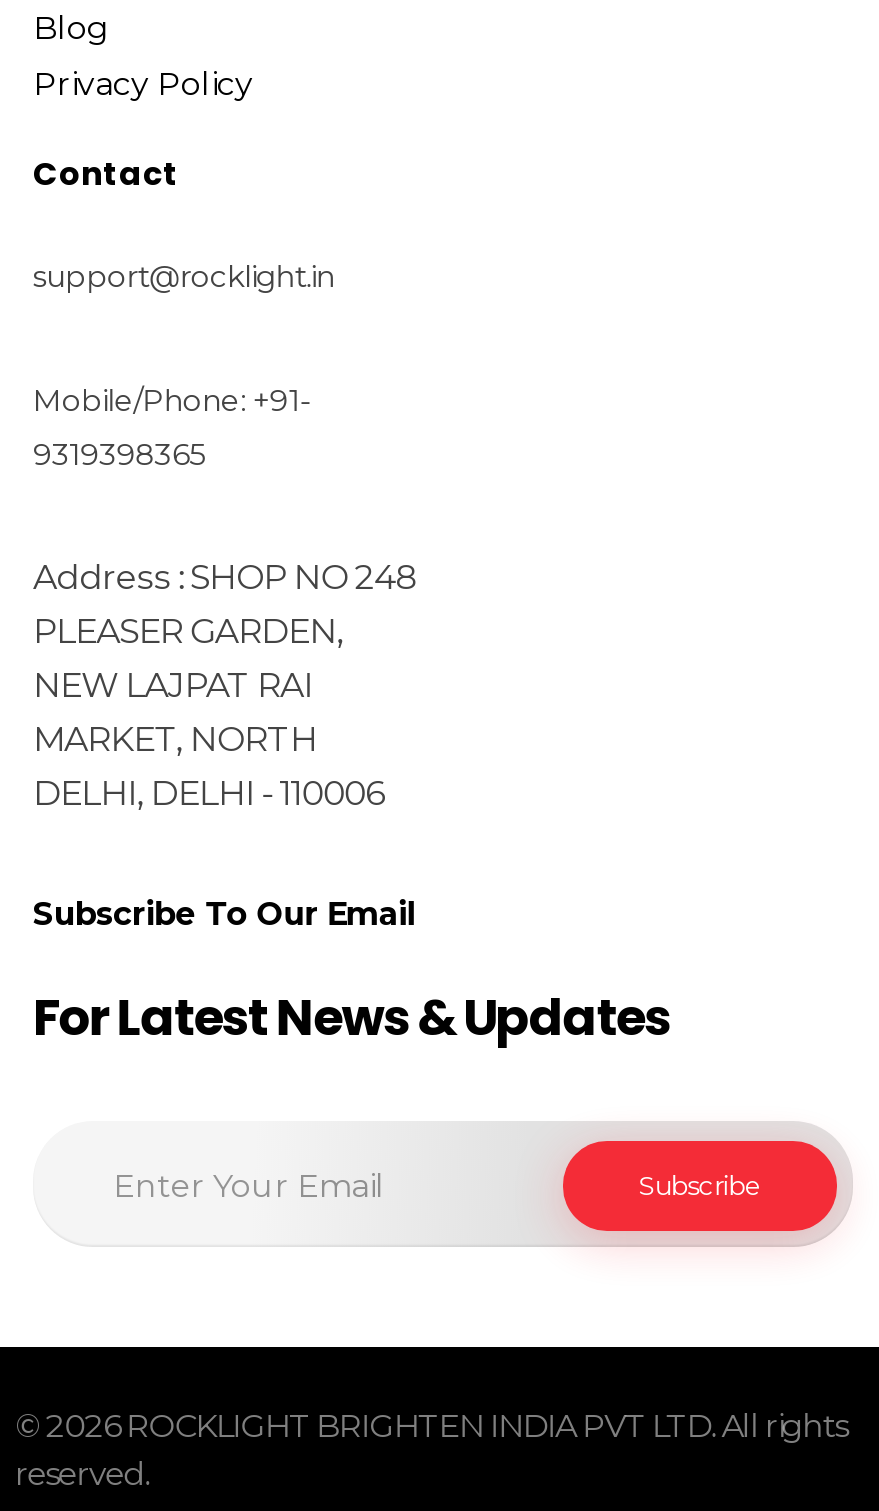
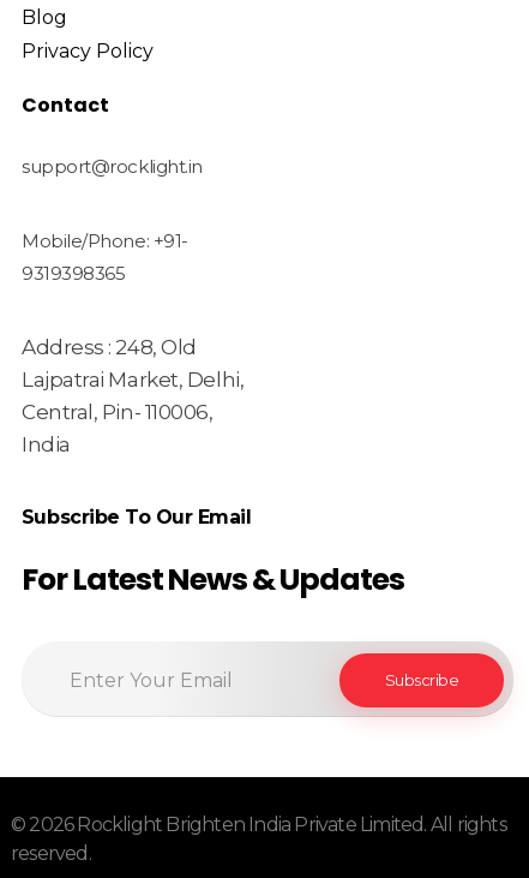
- Address : SHOP NO 248
- PLEASER GARDEN,
- NEW LAJPAT RAI
- MARKET, NORTH
- DELHI, DELHI - 110006
+ Address : 248, Old
+ Lajpatrai Market, Delhi,
+ Central, Pin- 110006,
+ India

- © 2026 ROCKLIGHT BRIGHTEN INDIA PVT LTD. All rights
+ © 2026 Rocklight Brighten India Private Limited. All rights
